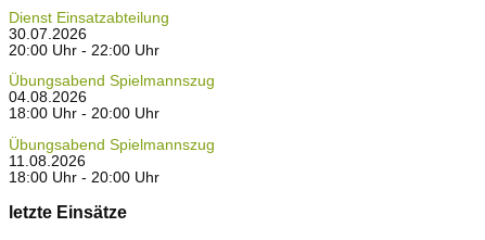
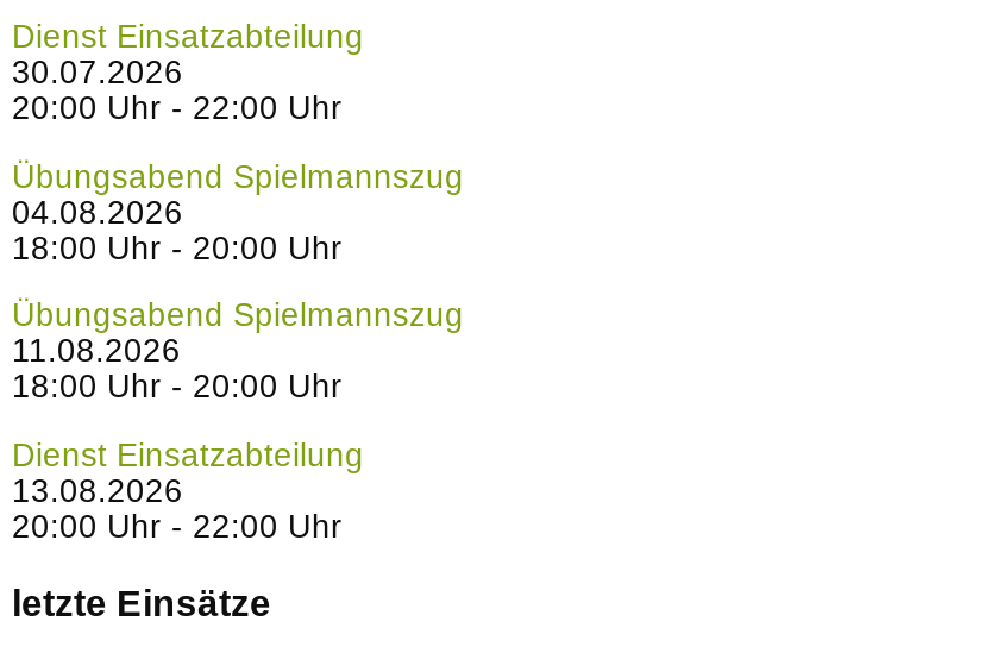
+ Dienst Einsatzabteilung
+ 13.08.2026
+ 20:00 Uhr - 22:00 Uhr
